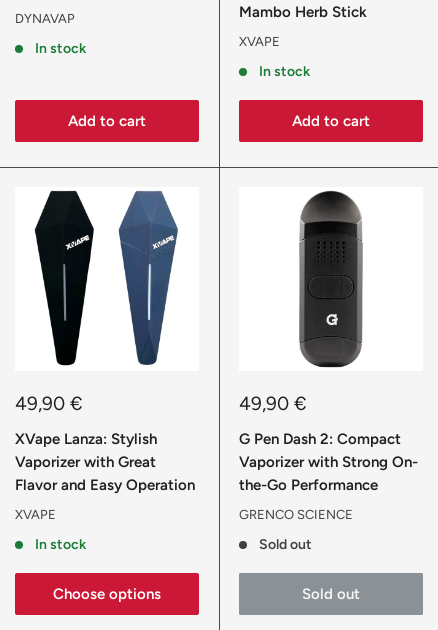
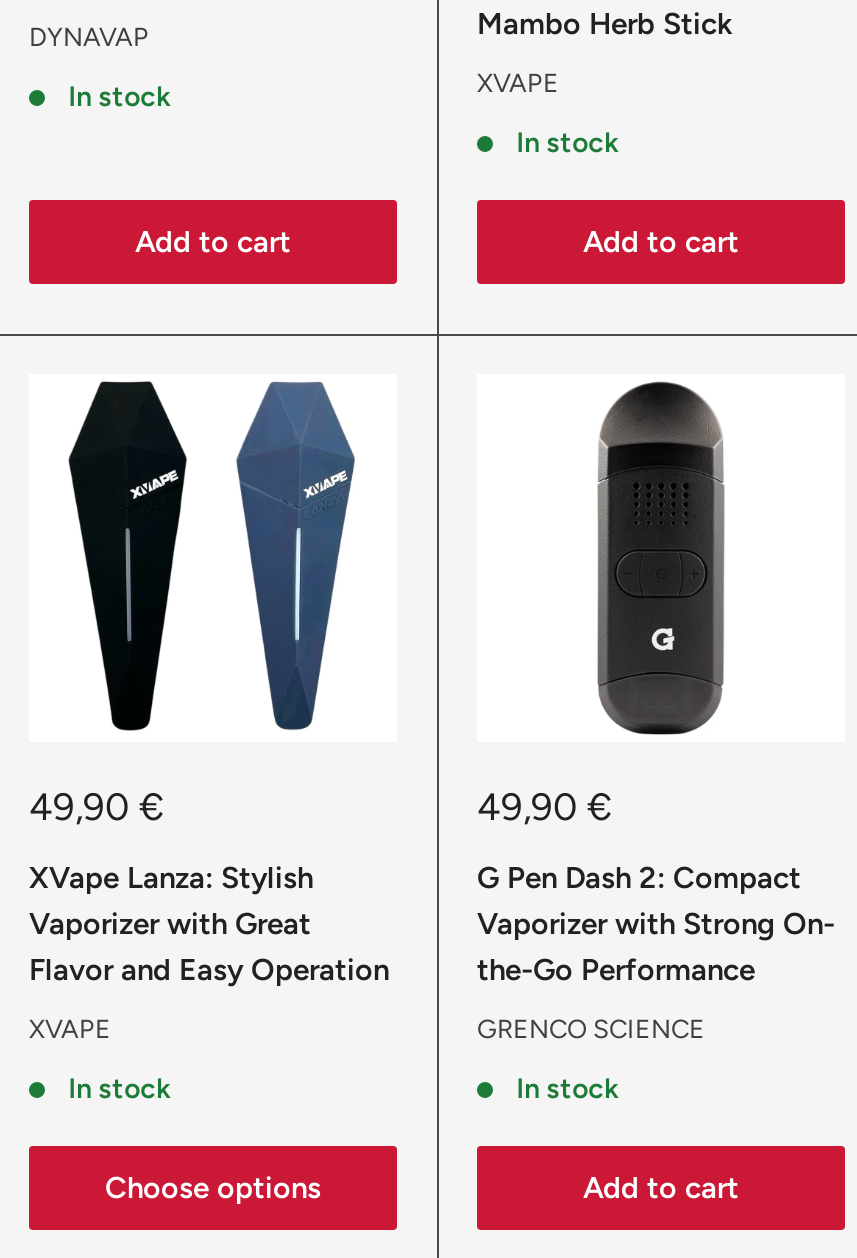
- Sold out
+ In stock

- Sold out
+ Add to cart
